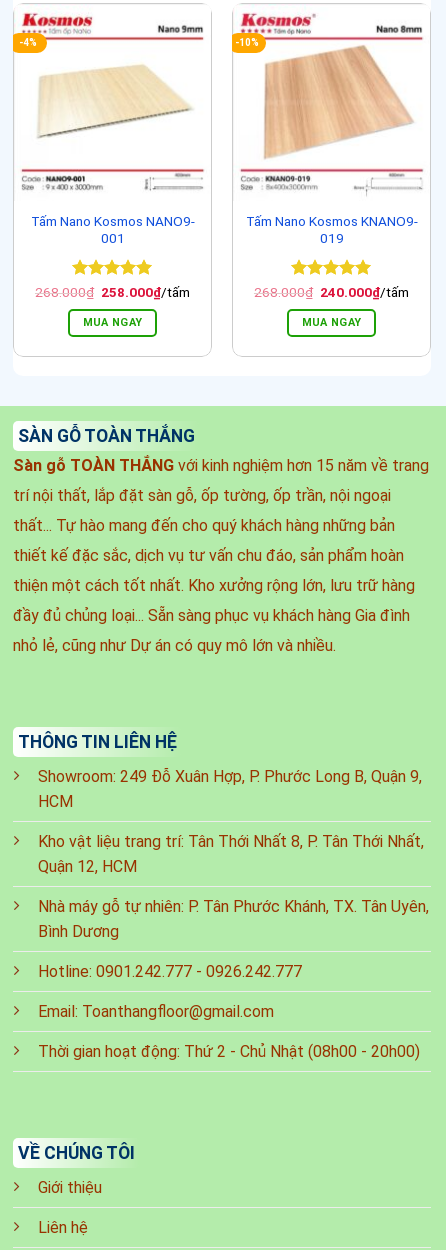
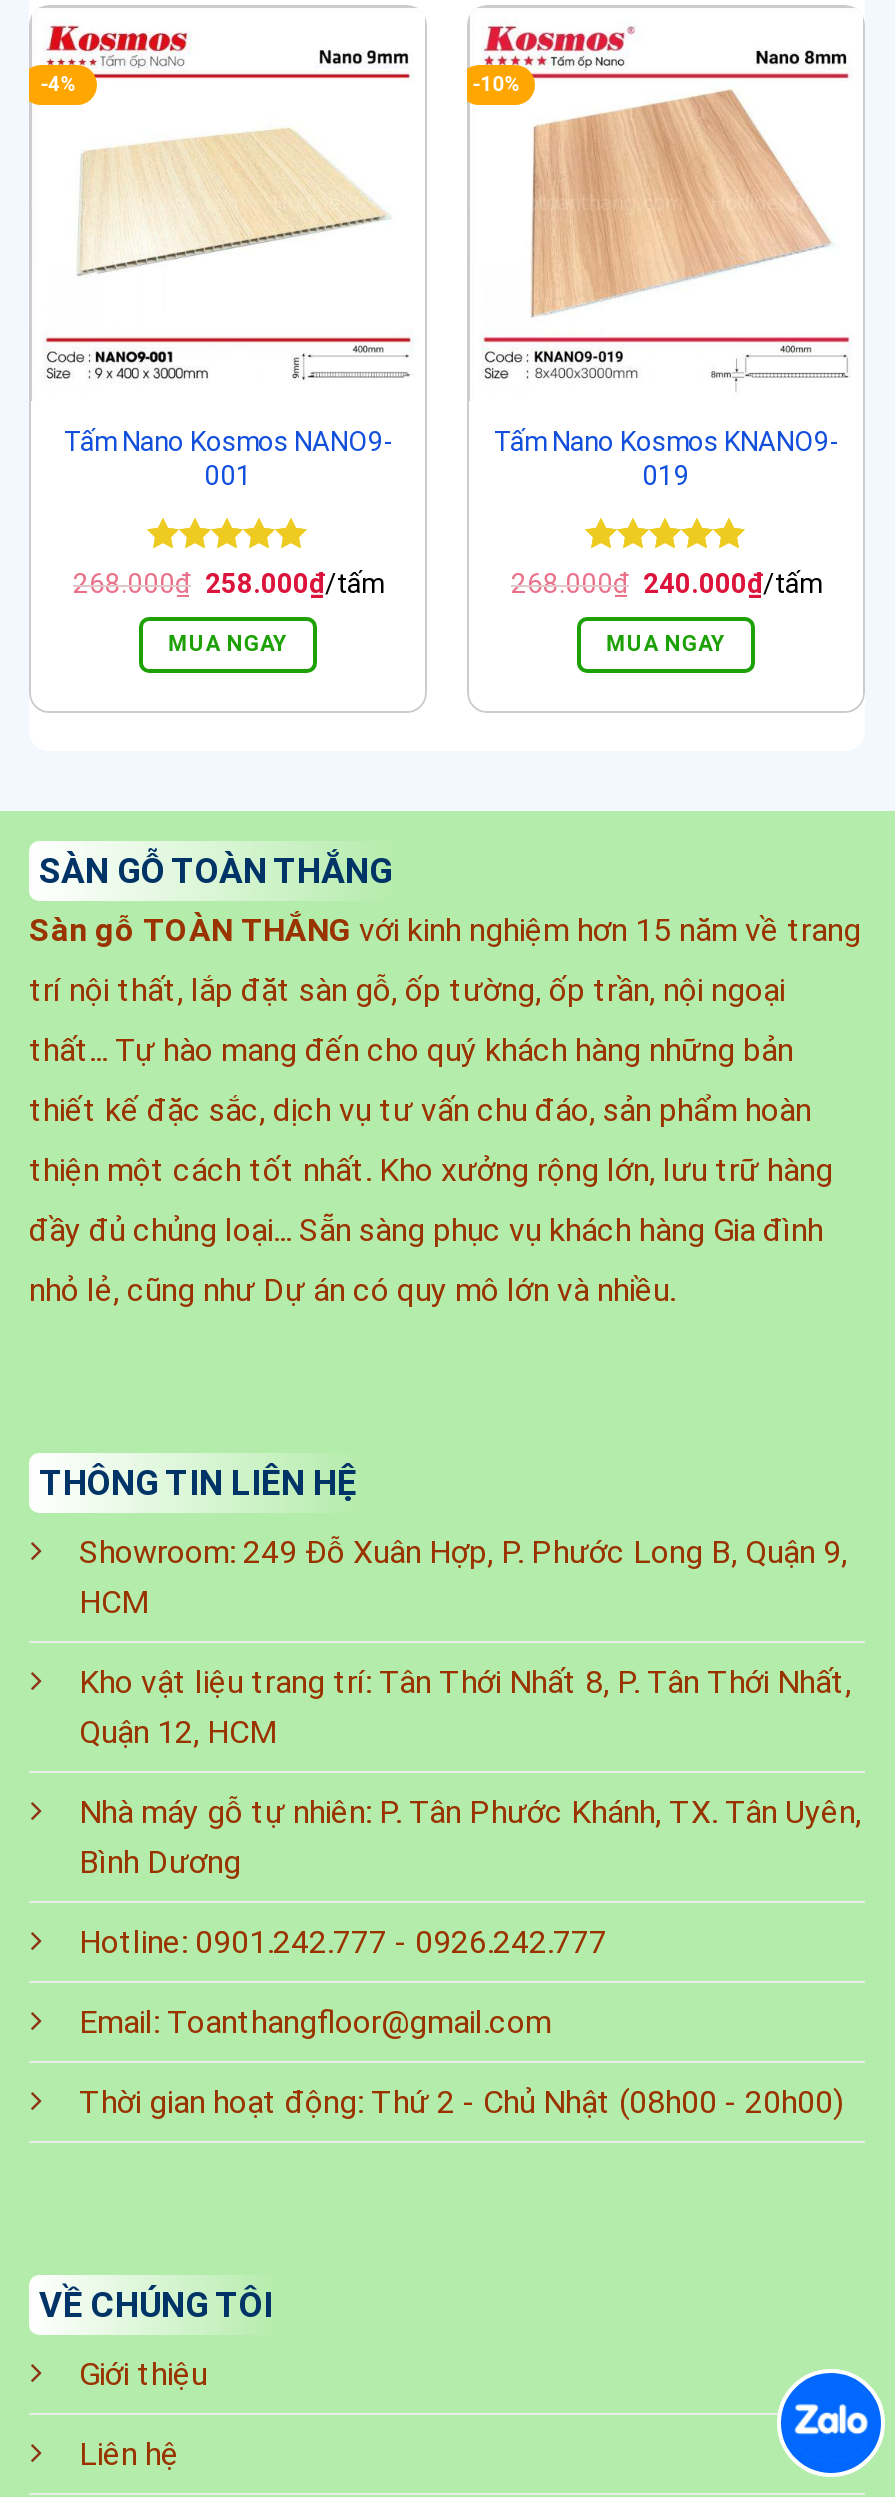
+ [image]
